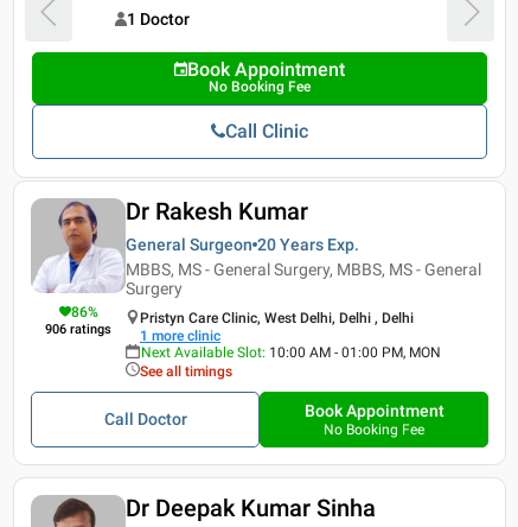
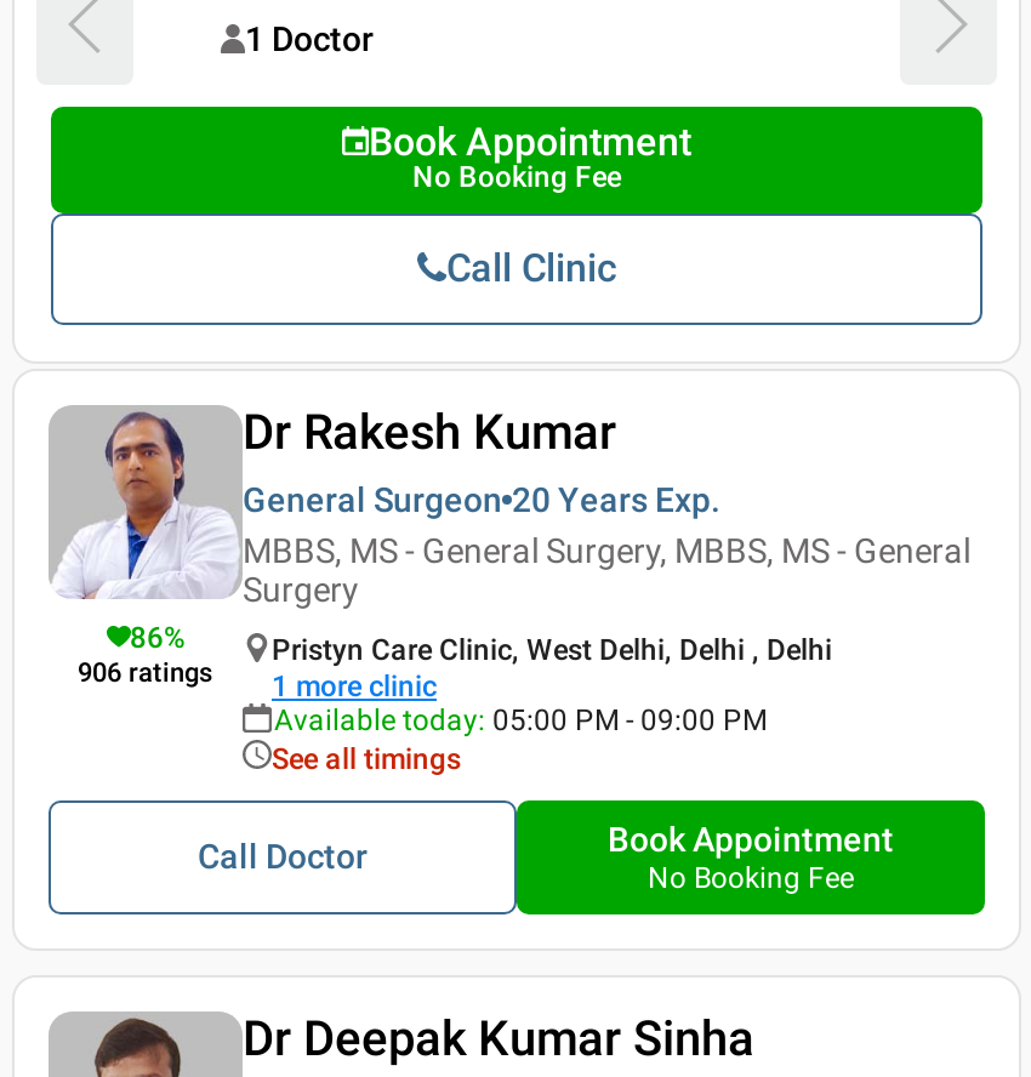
- Next Available Slot: 10:00 AM - 01:00 PM, MON
+ Available today: 05:00 PM - 09:00 PM
